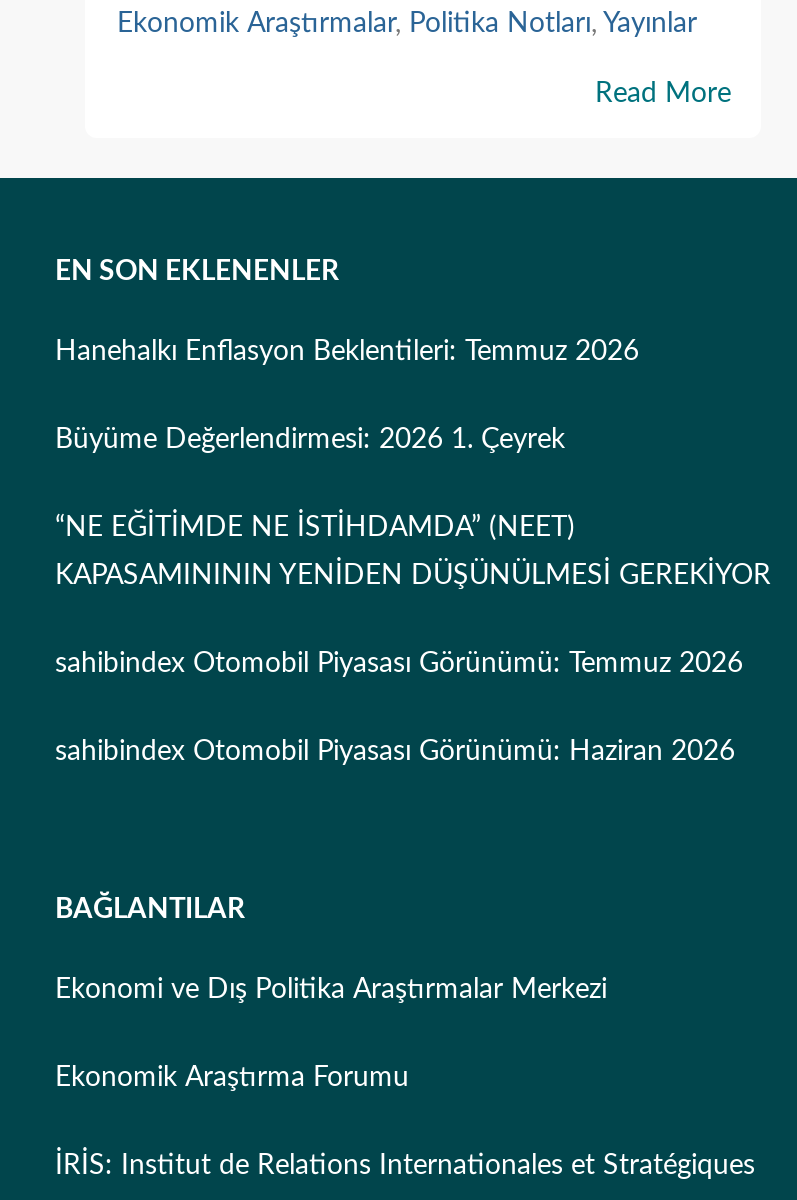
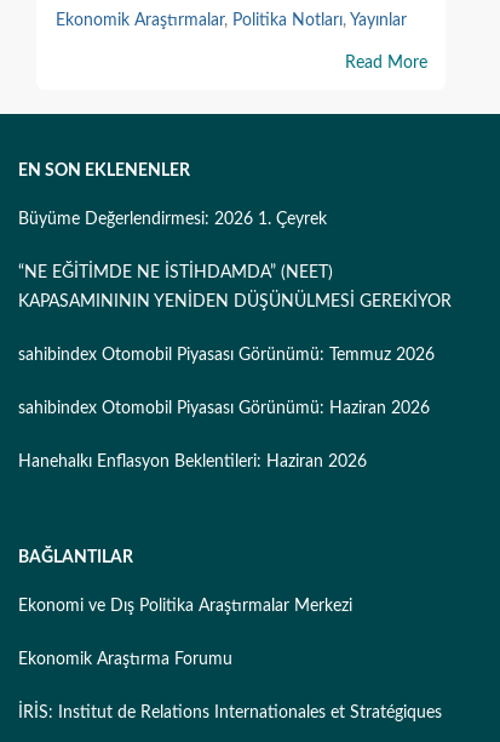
- Hanehalkı Enflasyon Beklentileri: Temmuz 2026

moved up: Büyüme Değerlendirmesi: 2026 1. Çeyrek | “NE EĞİTİMDE NE İSTİHDAMDA” (NEET) | KAPASAMINININ YENİDEN DÜŞÜNÜLMESİ GEREKİYOR | sahibindex Otomobil Piyasası Görünümü: Temmuz 2026 | sahibindex Otomobil Piyasası Görünümü: Haziran 2026

+ Hanehalkı Enflasyon Beklentileri: Haziran 2026
